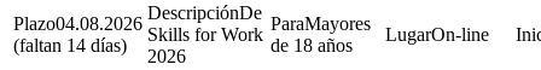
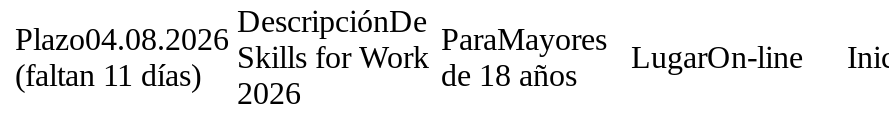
- (faltan 14 días)
+ (faltan 11 días)
